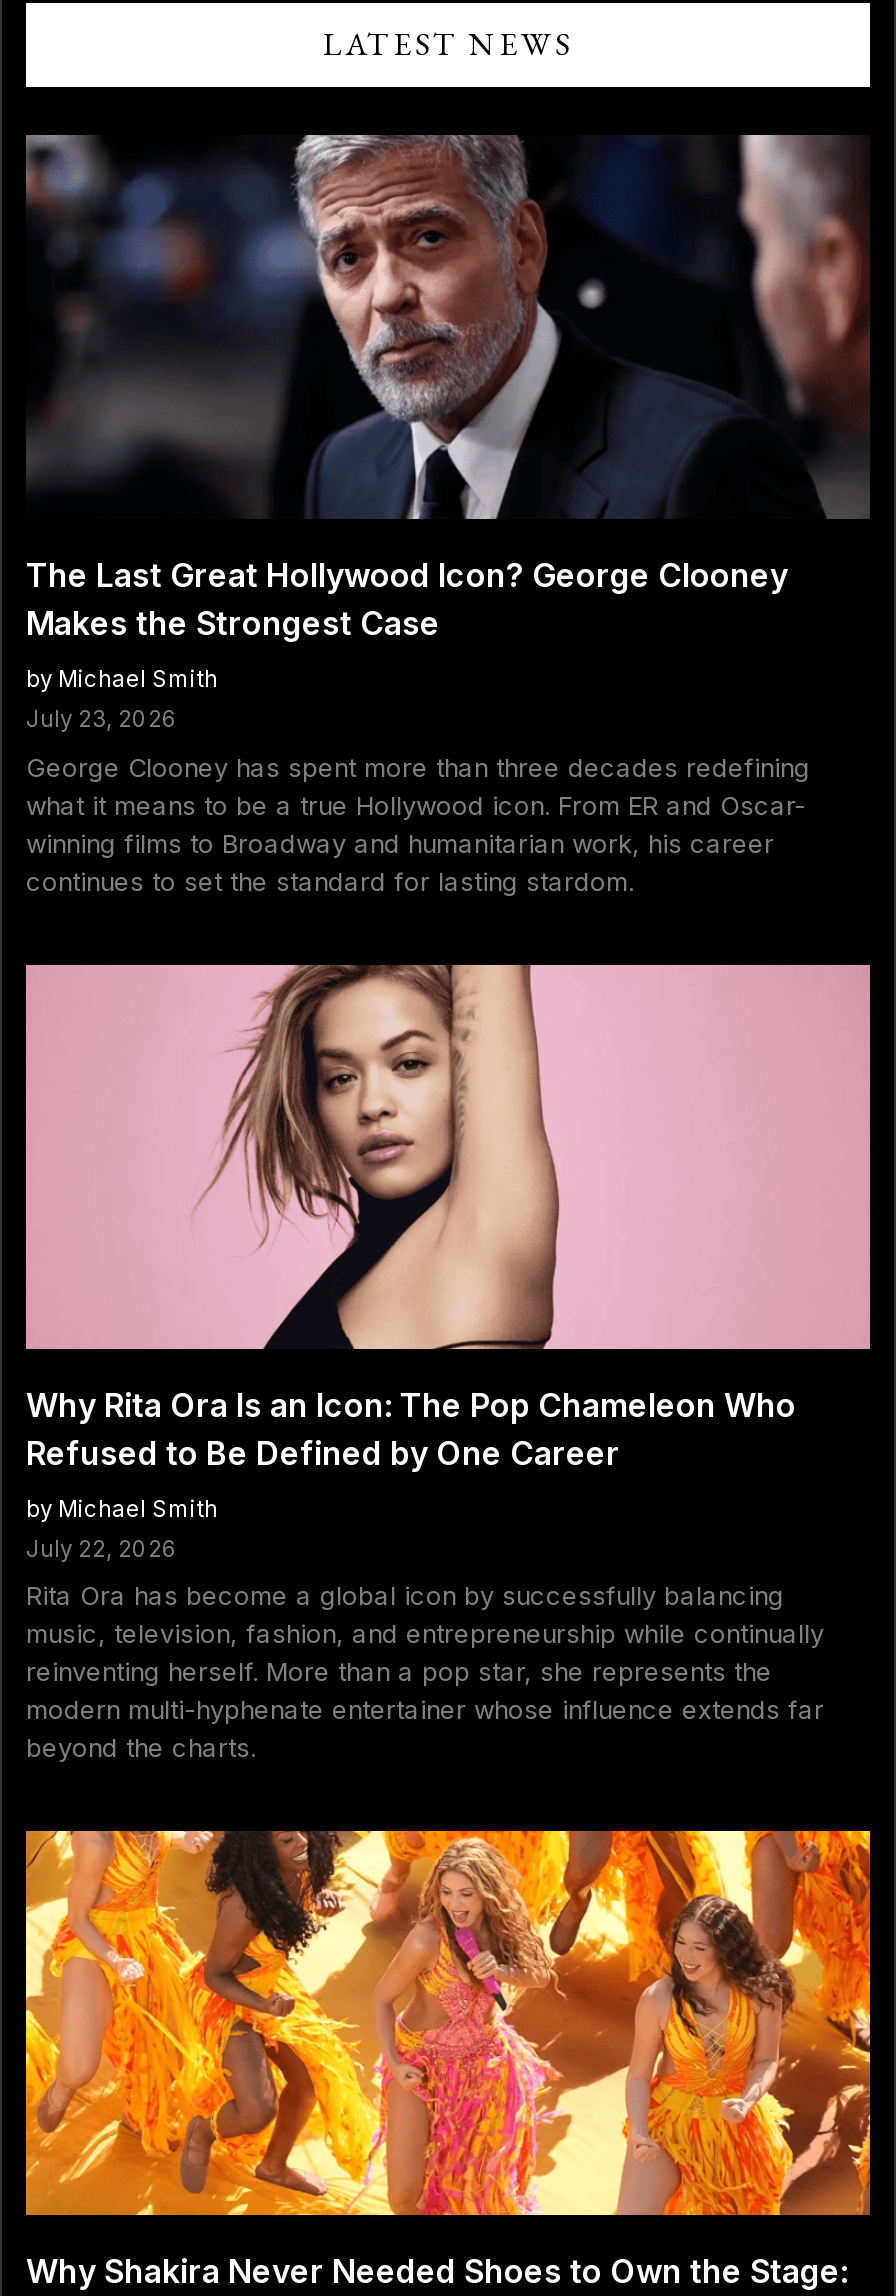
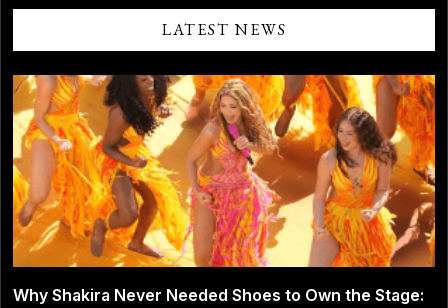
- [image]
- The Last Great Hollywood Icon? George Clooney
- Makes the Strongest Case
- by Michael Smith
- July 23, 2026
- George Clooney has spent more than three decades redefining
- what it means to be a true Hollywood icon. From ER and Oscar-
- winning films to Broadway and humanitarian work, his career
- continues to set the standard for lasting stardom.

- [image]
- Why Rita Ora Is an Icon: The Pop Chameleon Who
- Refused to Be Defined by One Career
- by Michael Smith
- July 22, 2026
- Rita Ora has become a global icon by successfully balancing
- music, television, fashion, and entrepreneurship while continually
- reinventing herself. More than a pop star, she represents the
- modern multi-hyphenate entertainer whose influence extends far
- beyond the charts.
